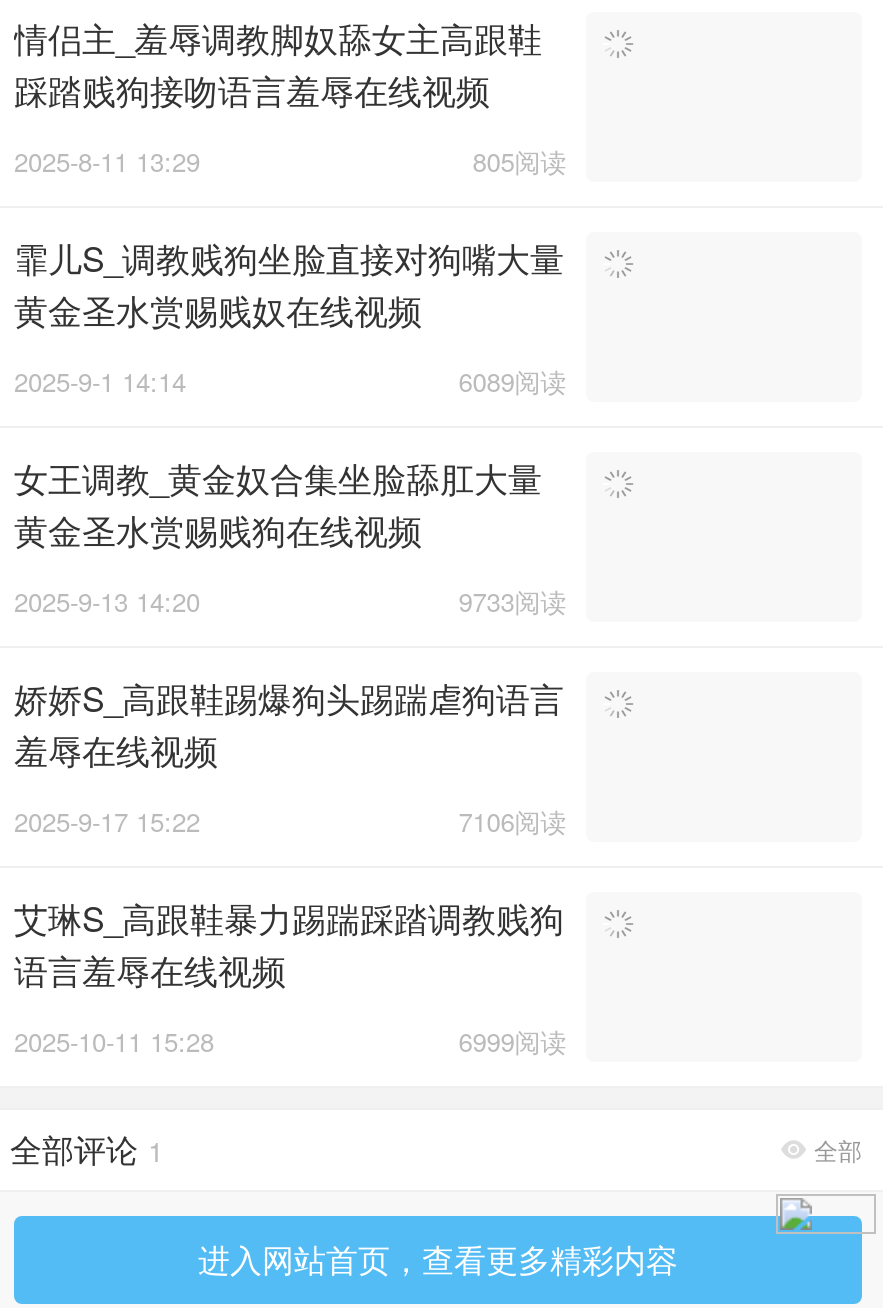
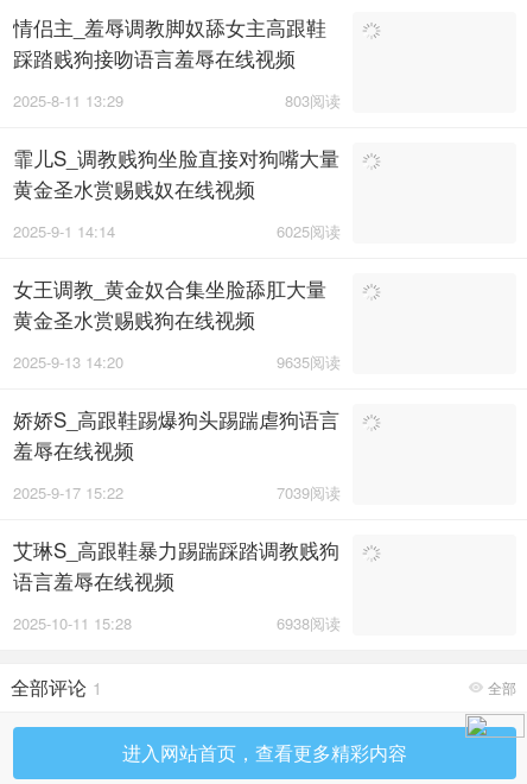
- 805阅读
+ 803阅读

- 6089阅读
+ 6025阅读

- 9733阅读
+ 9635阅读

- 7106阅读
+ 7039阅读

- 6999阅读
+ 6938阅读
